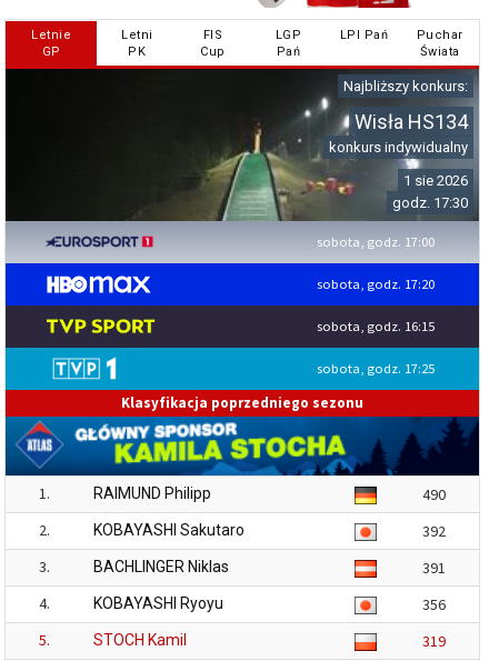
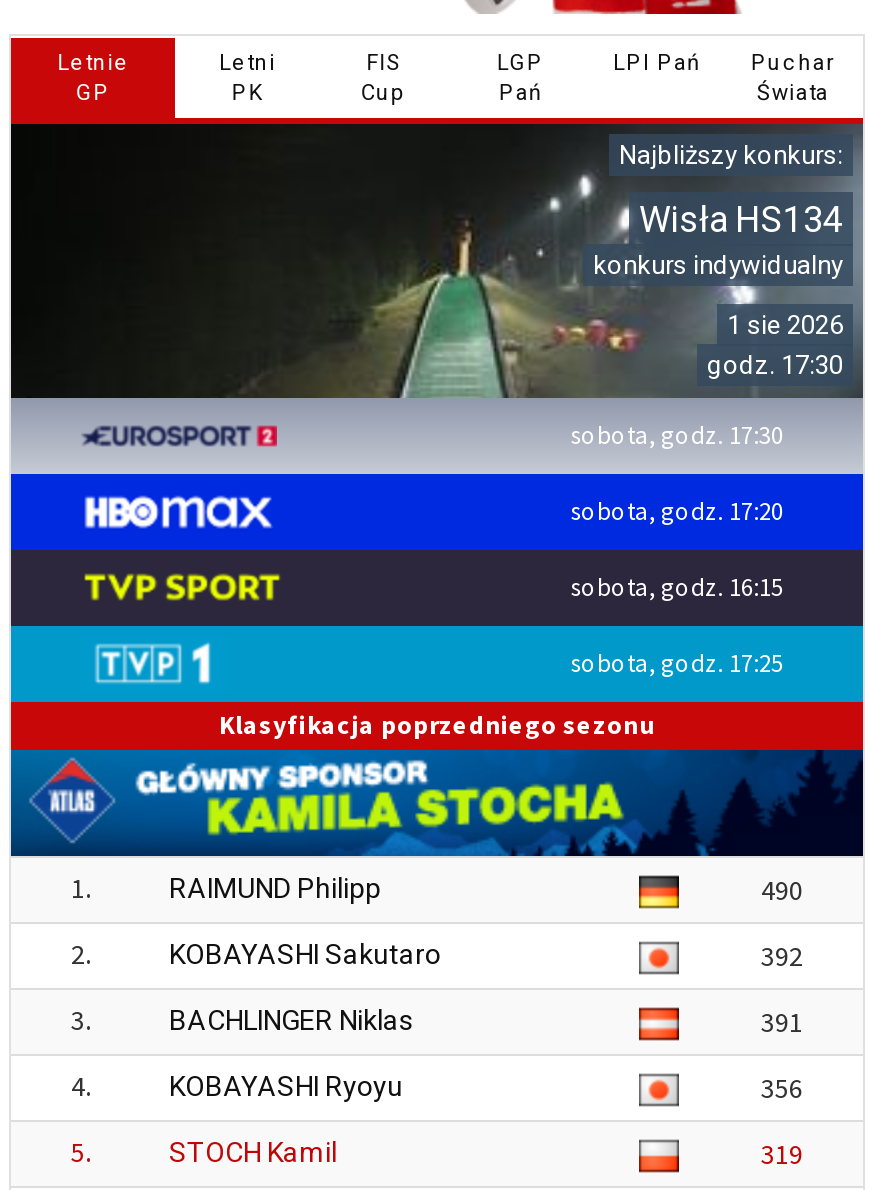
- sobota, godz. 17:00
+ sobota, godz. 17:30
